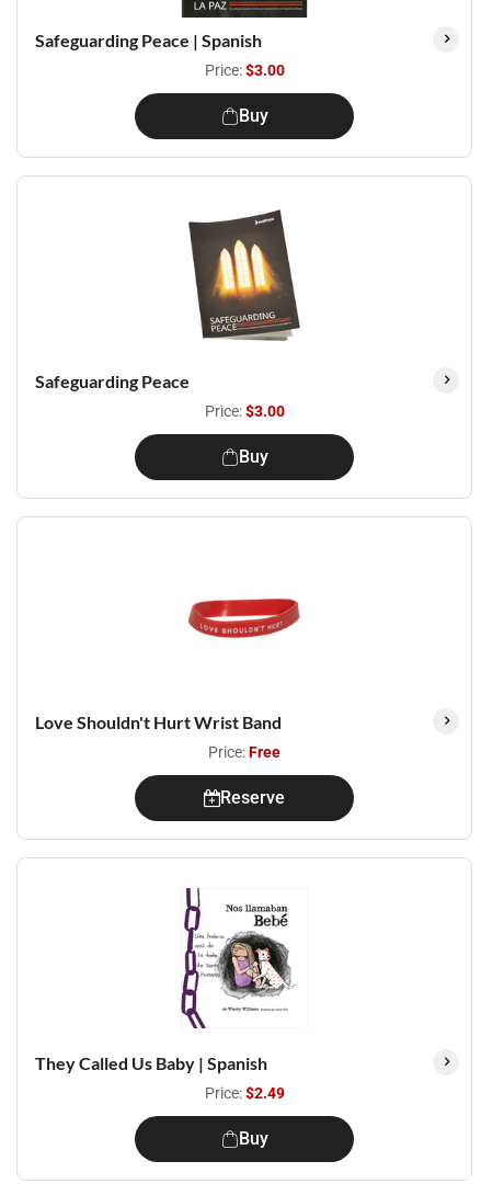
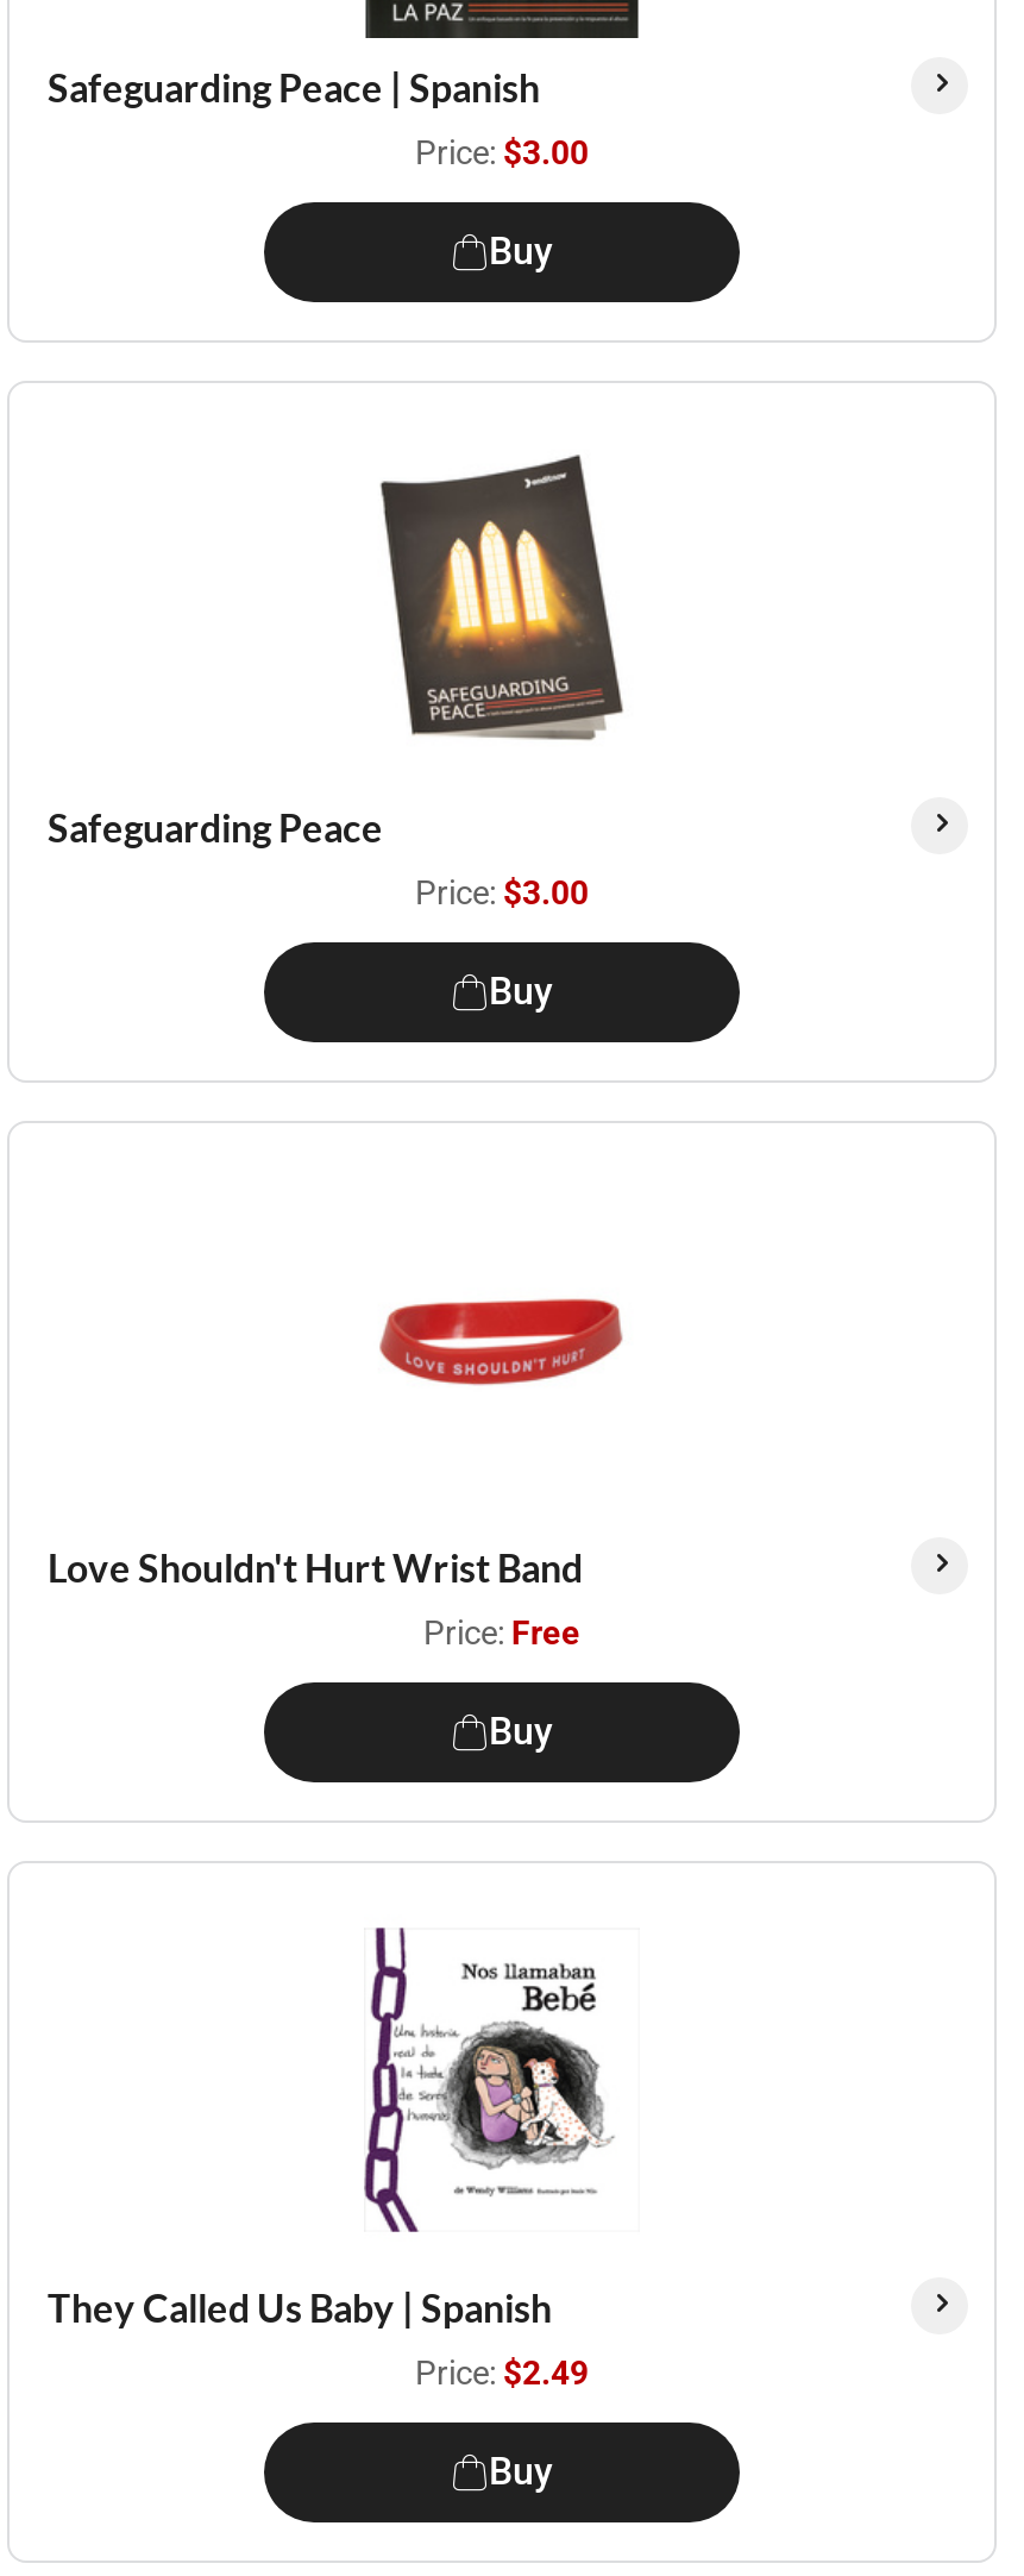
- Reserve
+ Buy
